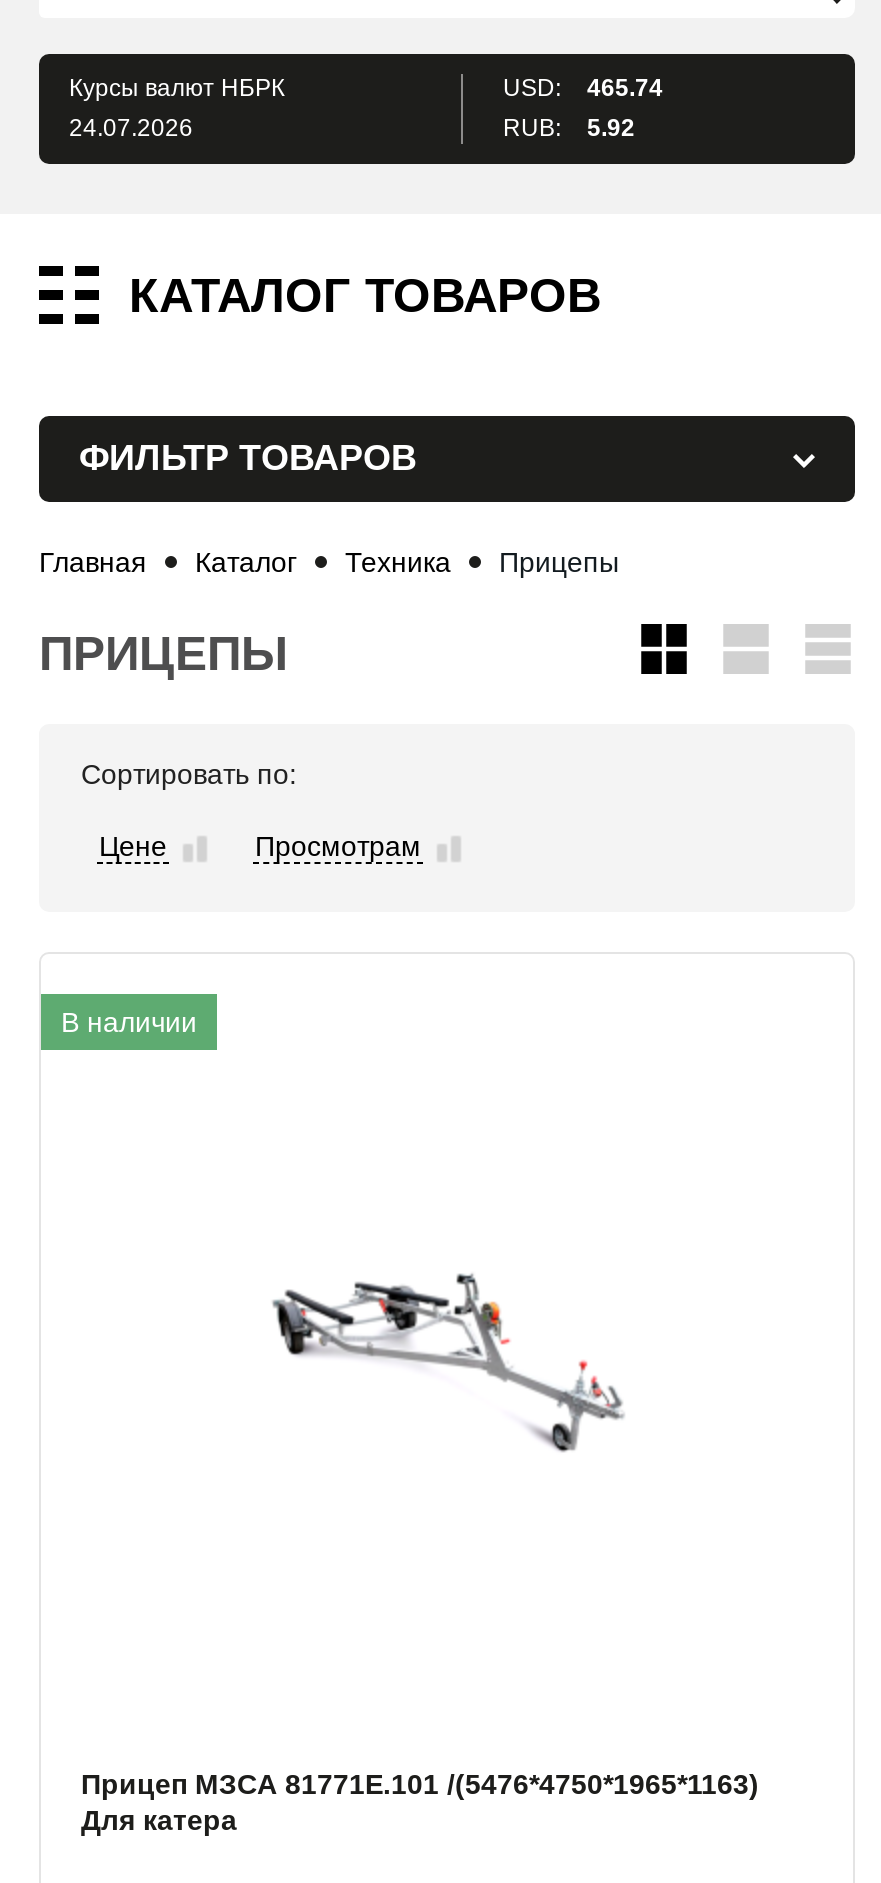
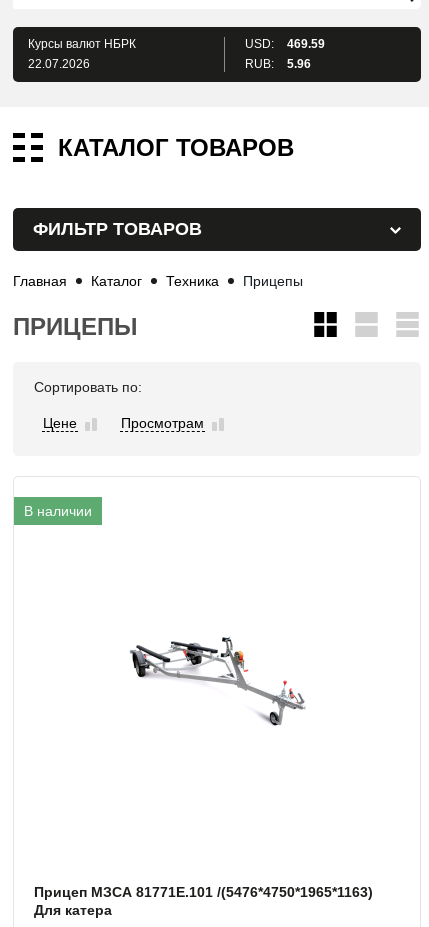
- USD: 465.74
+ USD: 469.59

- 24.07.2026
+ 22.07.2026

- RUB: 5.92
+ RUB: 5.96
